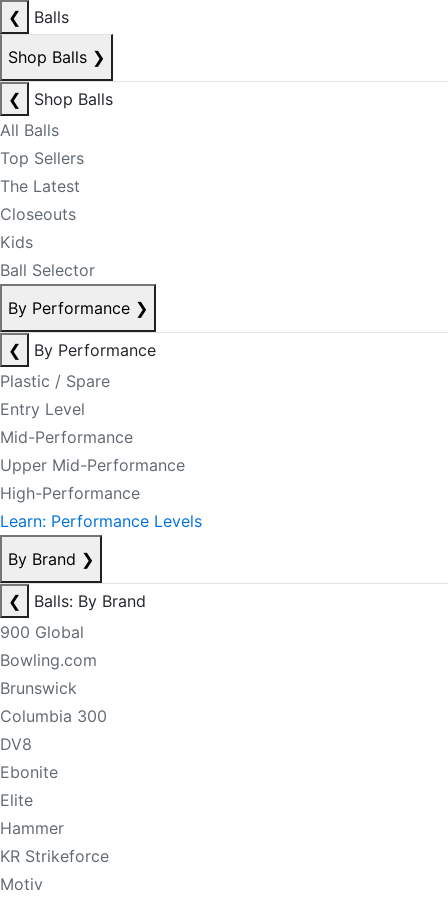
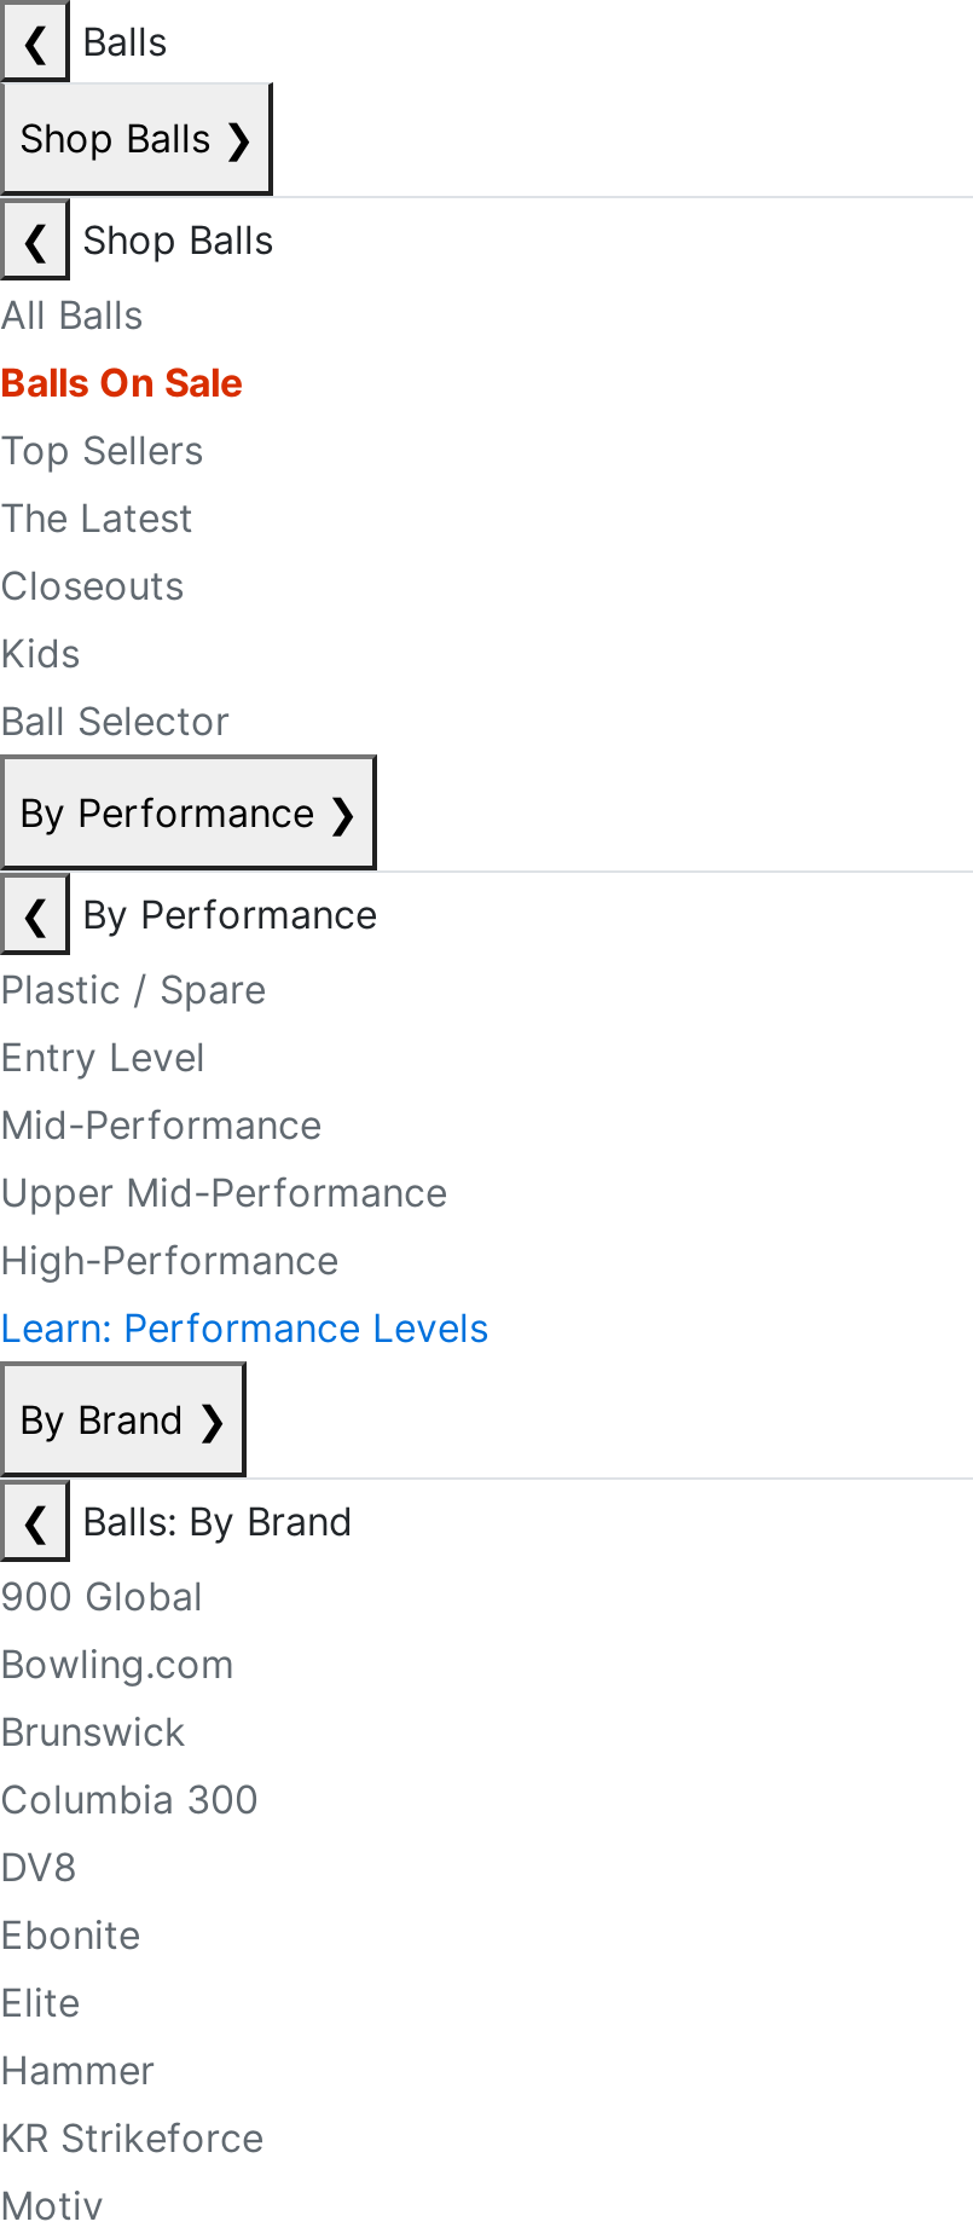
+ Balls On Sale
